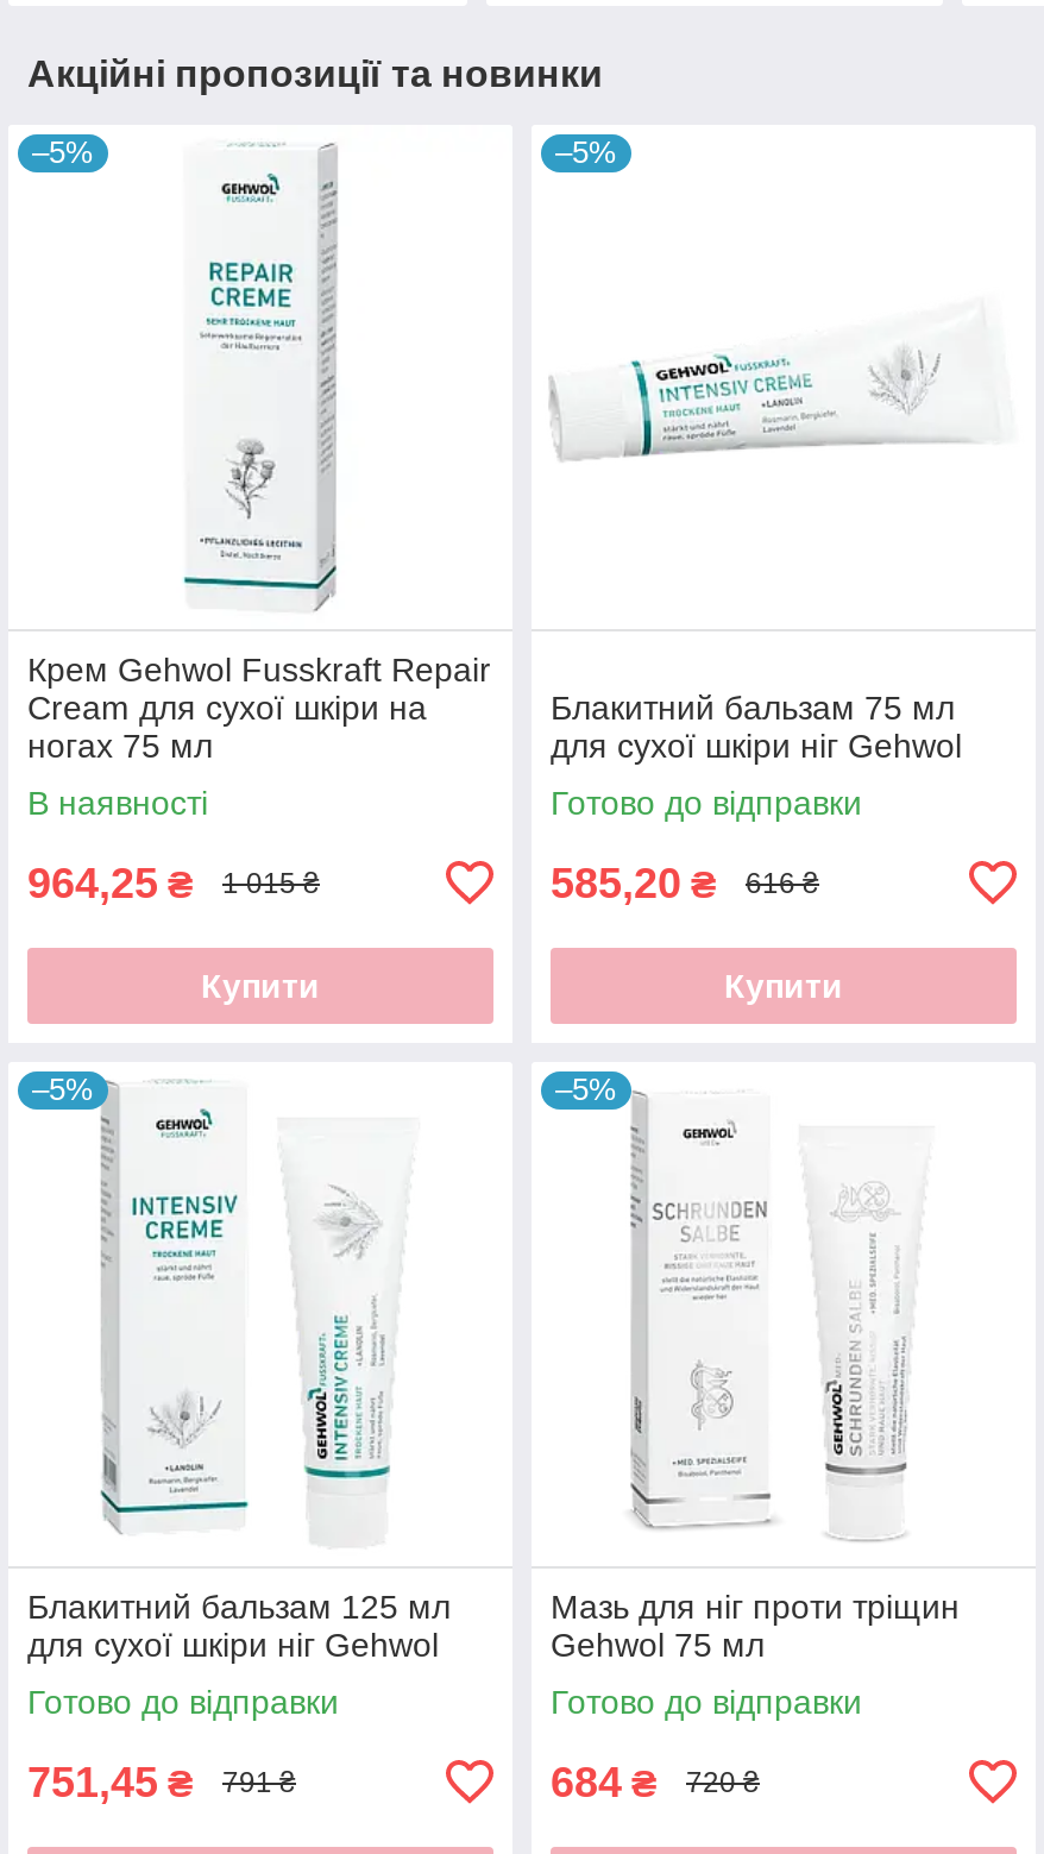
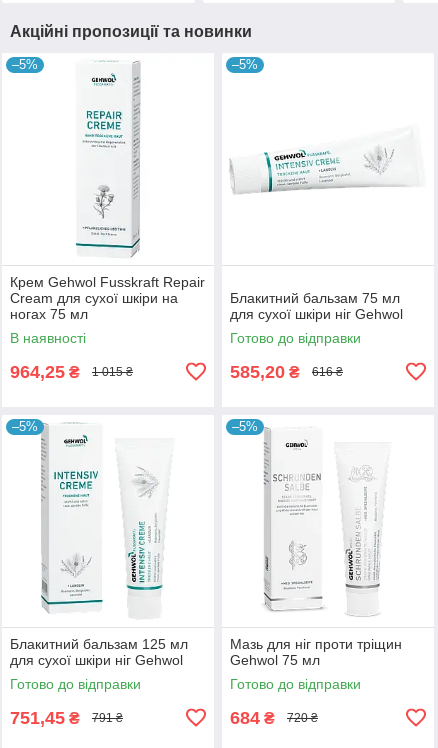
- Купити

- Купити
